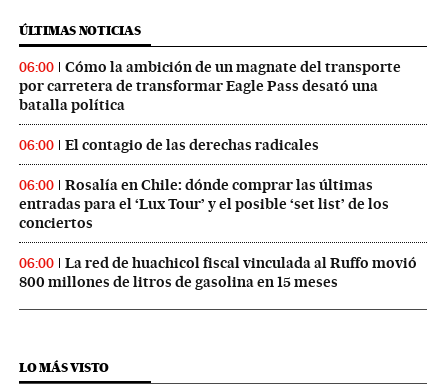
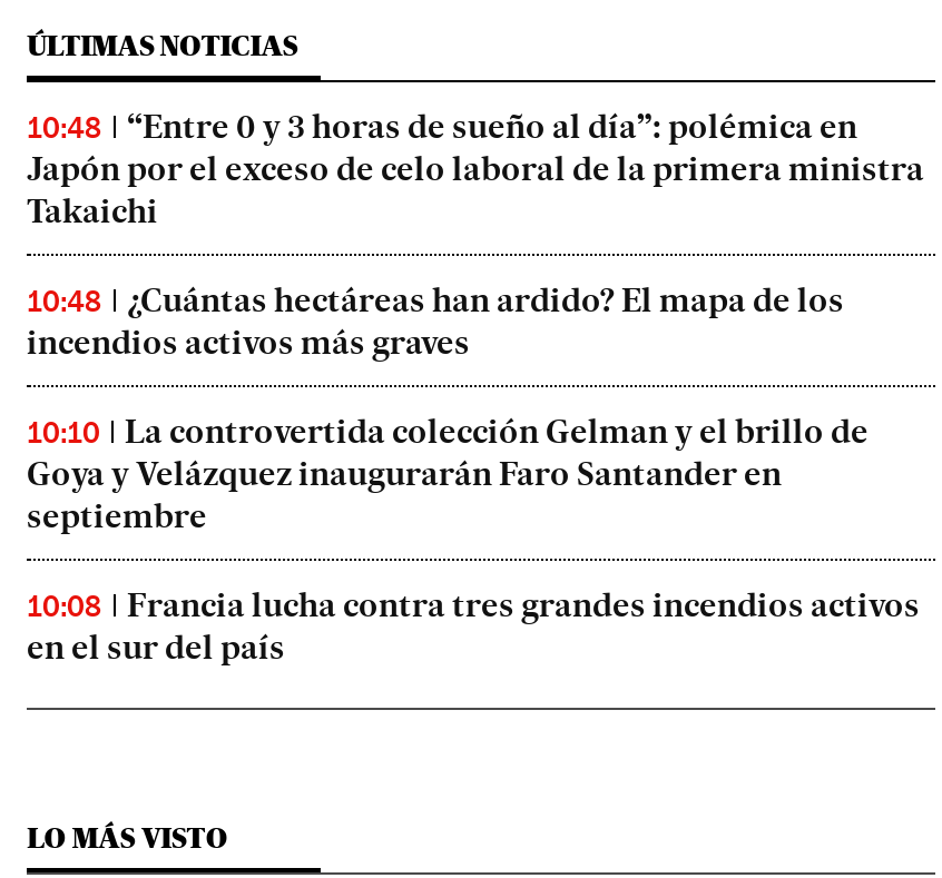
- 06:00
- Cómo la ambición de un magnate del transporte
- por carretera de transformar Eagle Pass desató una
- batalla política
+ 10:48
+ “Entre 0 y 3 horas de sueño al día”: polémica en
+ Japón por el exceso de celo laboral de la primera ministra
+ Takaichi

- 06:00
- El contagio de las derechas radicales
+ 10:48
+ ¿Cuántas hectáreas han ardido? El mapa de los
+ incendios activos más graves

- 06:00
- Rosalía en Chile: dónde comprar las últimas
- entradas para el ‘Lux Tour’ y el posible ‘set list’ de los
- conciertos
+ 10:10
+ La controvertida colección Gelman y el brillo de
+ Goya y Velázquez inaugurarán Faro Santander en
+ septiembre

- 06:00
- La red de huachicol fiscal vinculada al Ruffo movió
- 800 millones de litros de gasolina en 15 meses
+ 10:08
+ Francia lucha contra tres grandes incendios activos
+ en el sur del país
